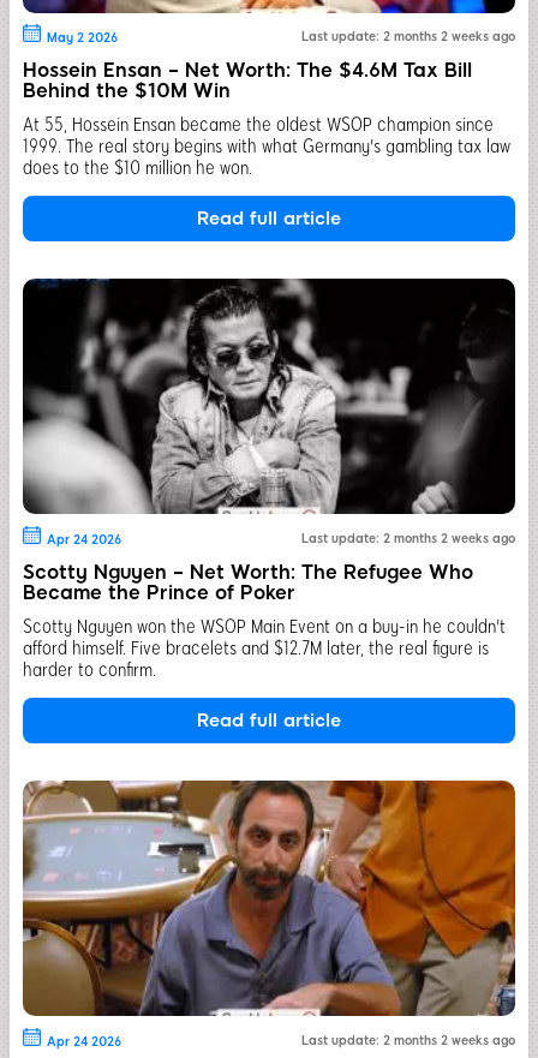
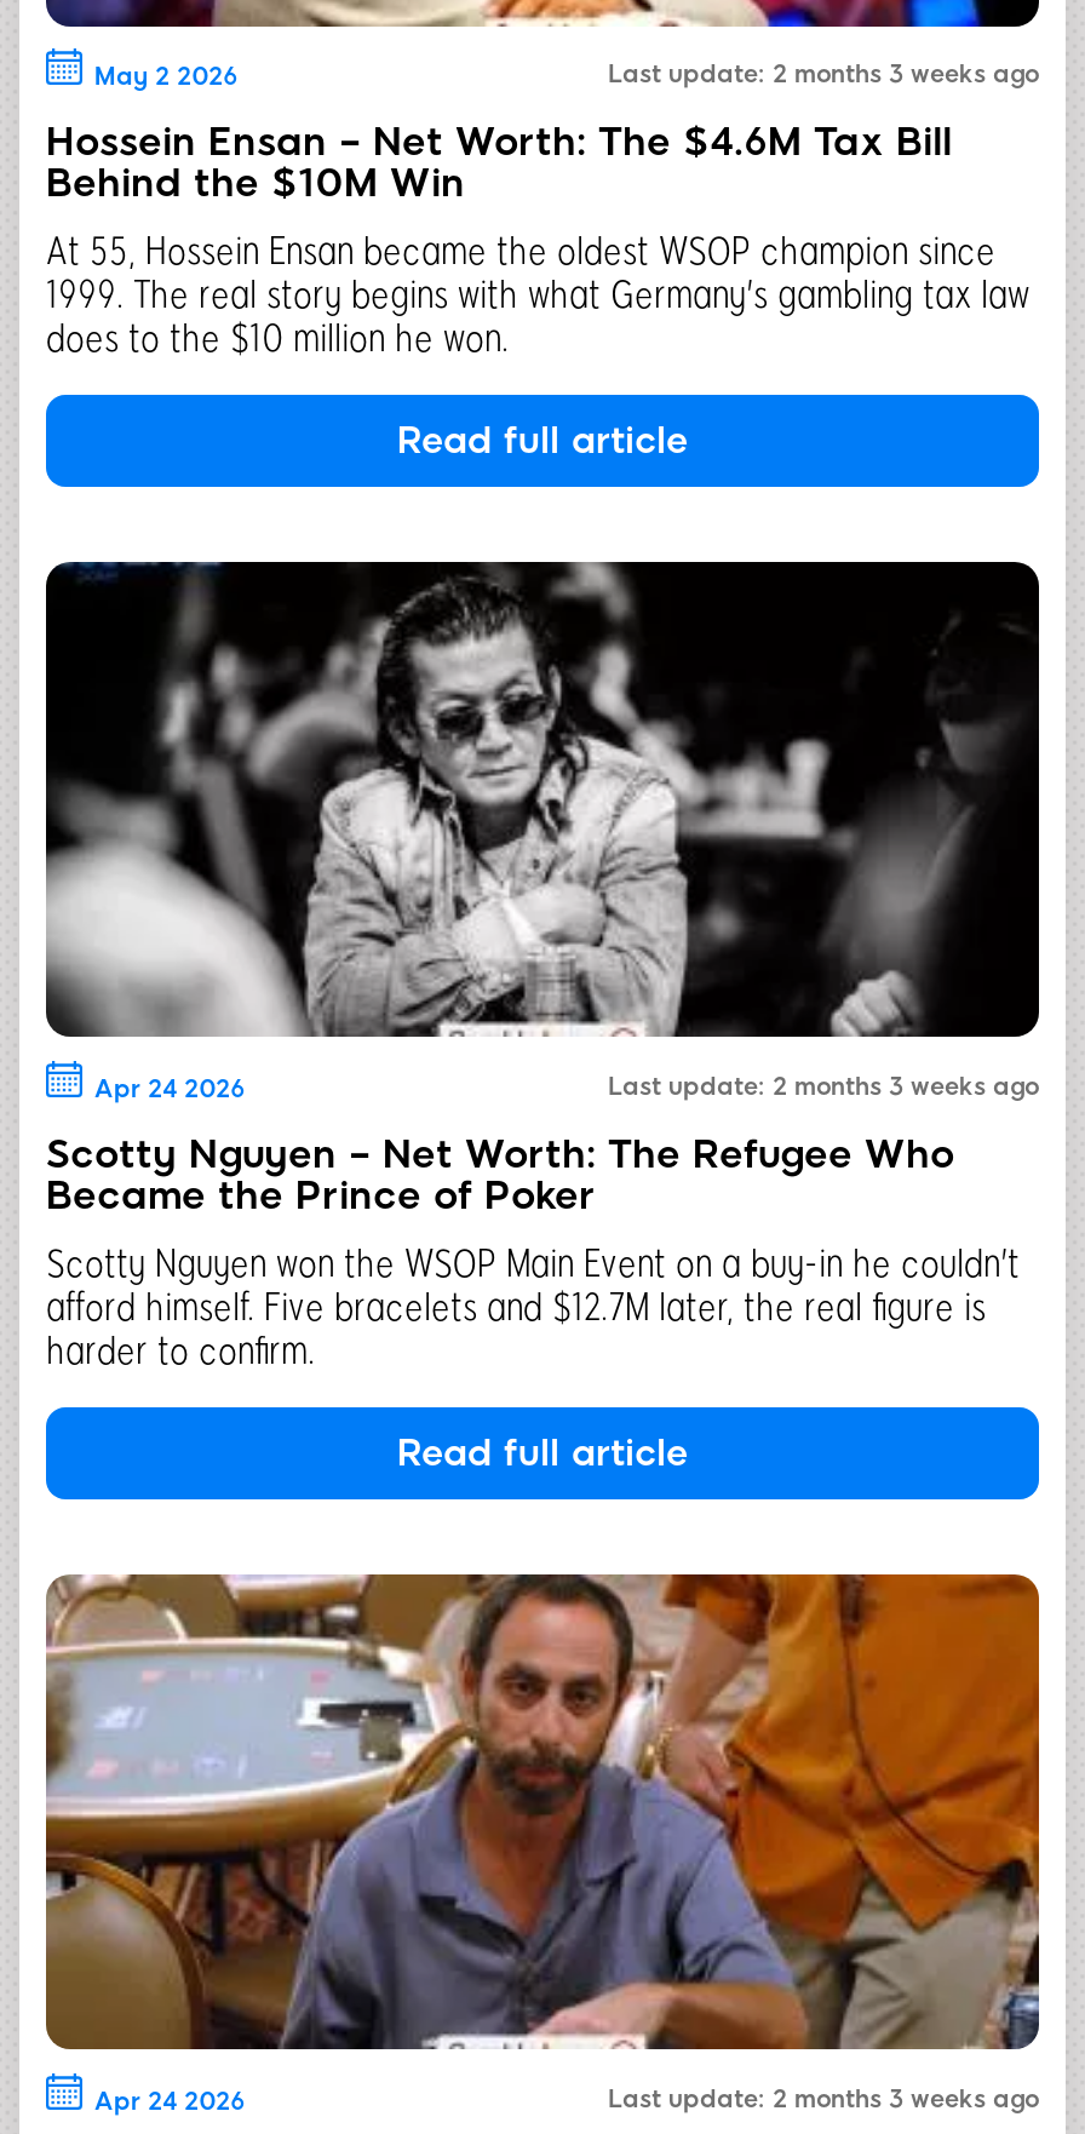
- Last update: 2 months 2 weeks ago
+ Last update: 2 months 3 weeks ago

- Last update: 2 months 2 weeks ago
+ Last update: 2 months 3 weeks ago

- Last update: 2 months 2 weeks ago
+ Last update: 2 months 3 weeks ago
